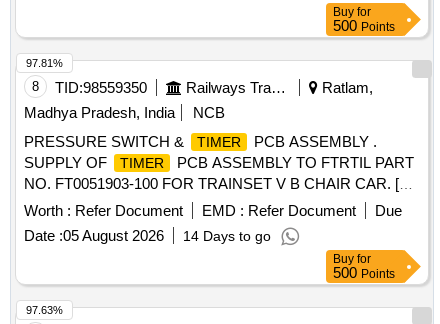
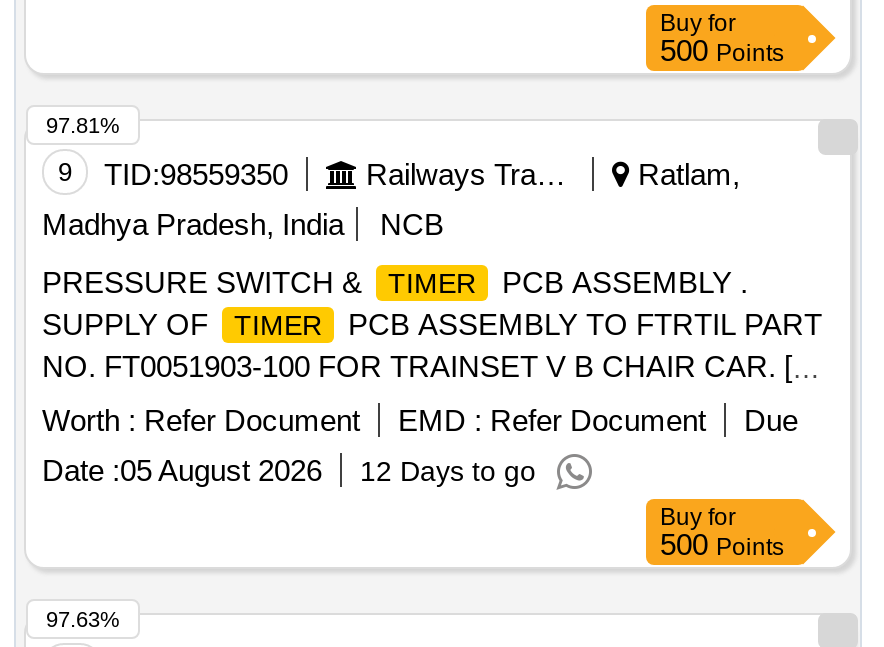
- 8 TID:98559350
+ 9 TID:98559350

- Date : 05 August 2026 14 Days to go
+ Date : 05 August 2026 12 Days to go
